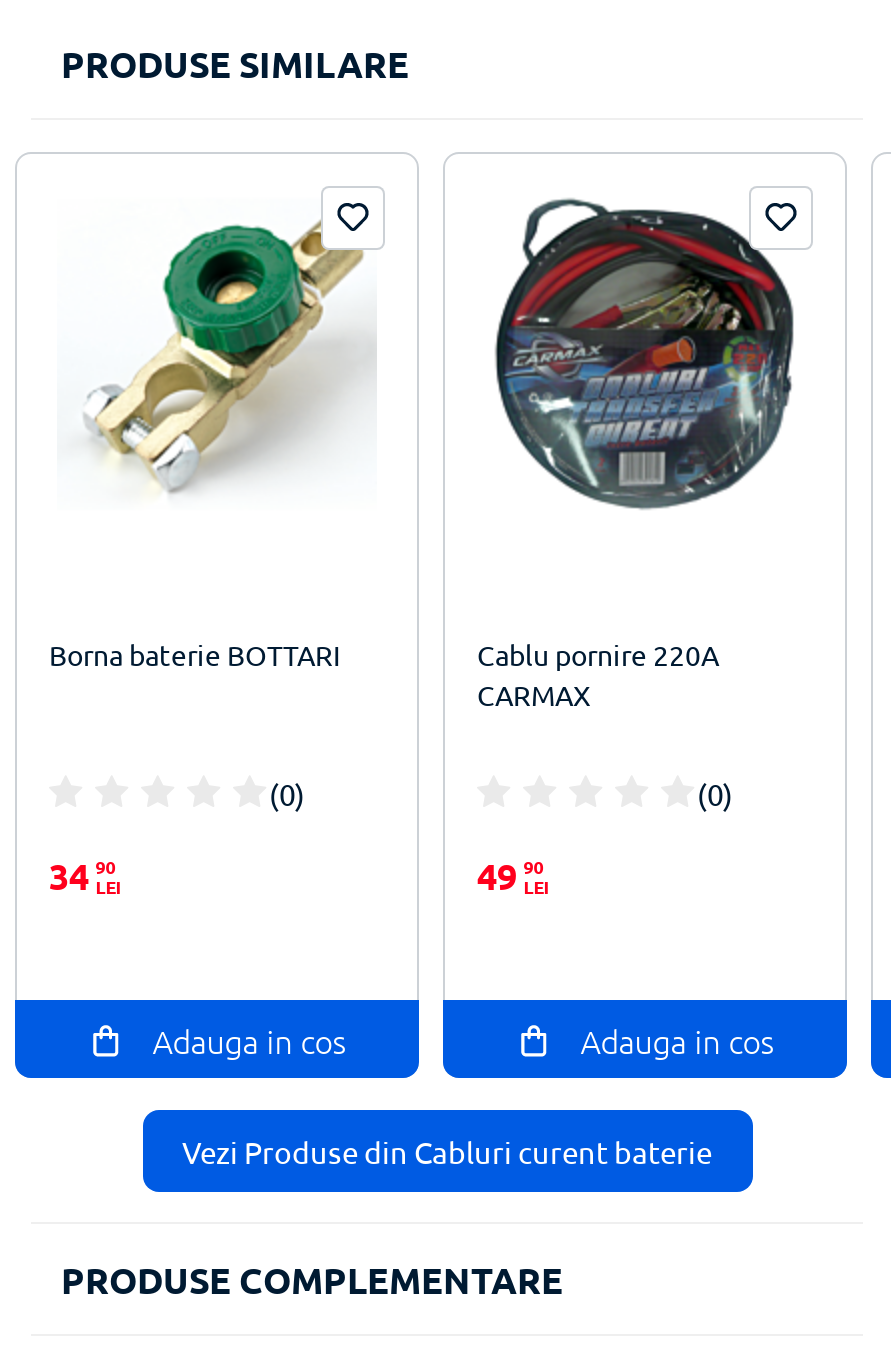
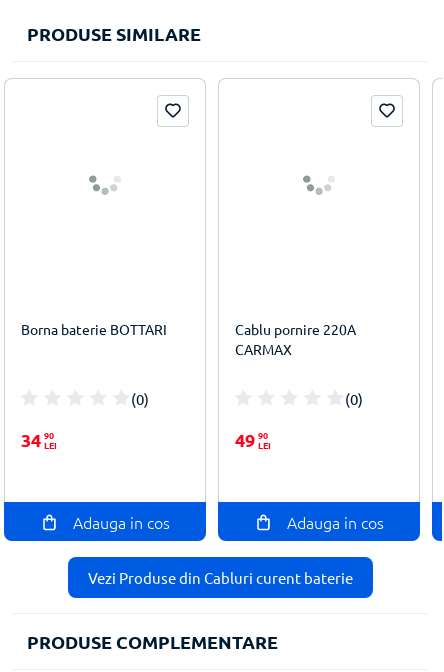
- [image]

- [image]
